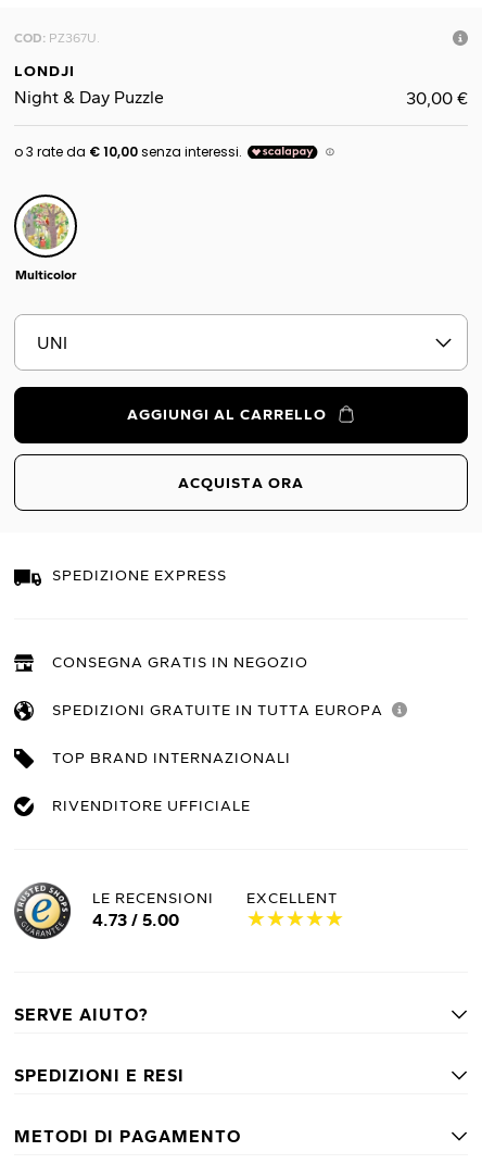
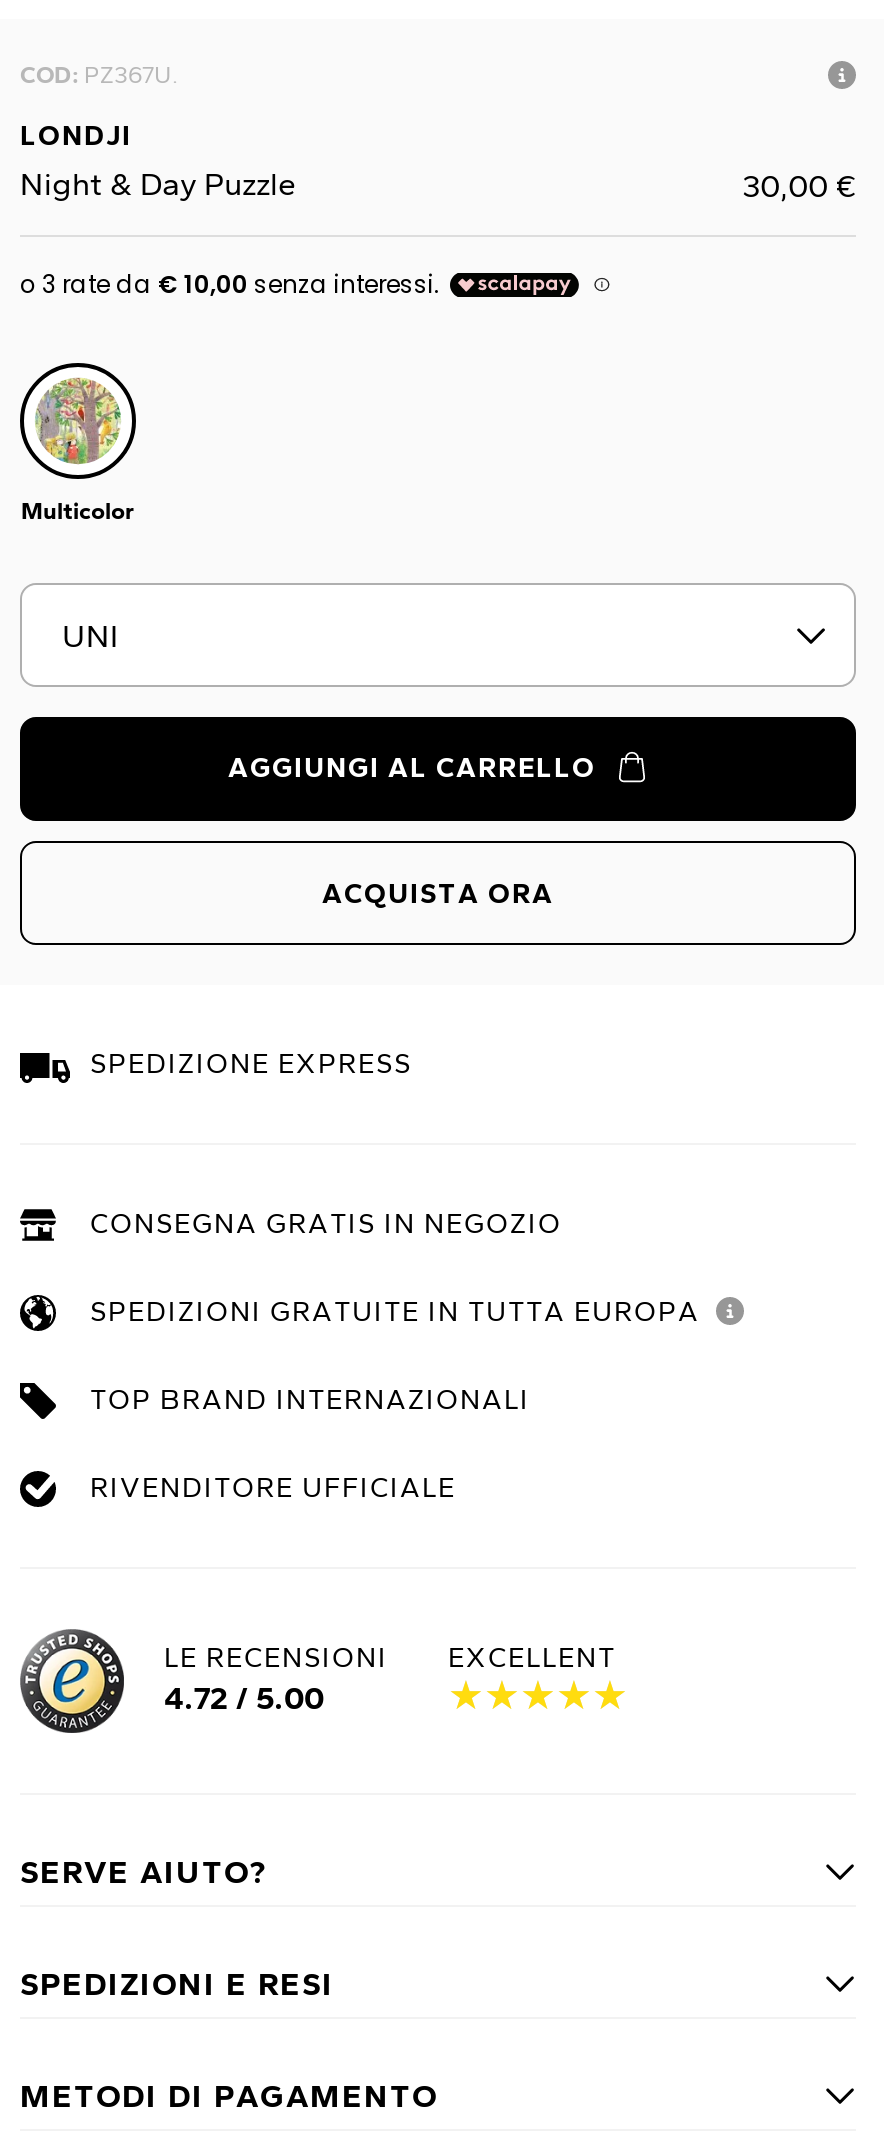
- 4.73 / 5.00
+ 4.72 / 5.00
